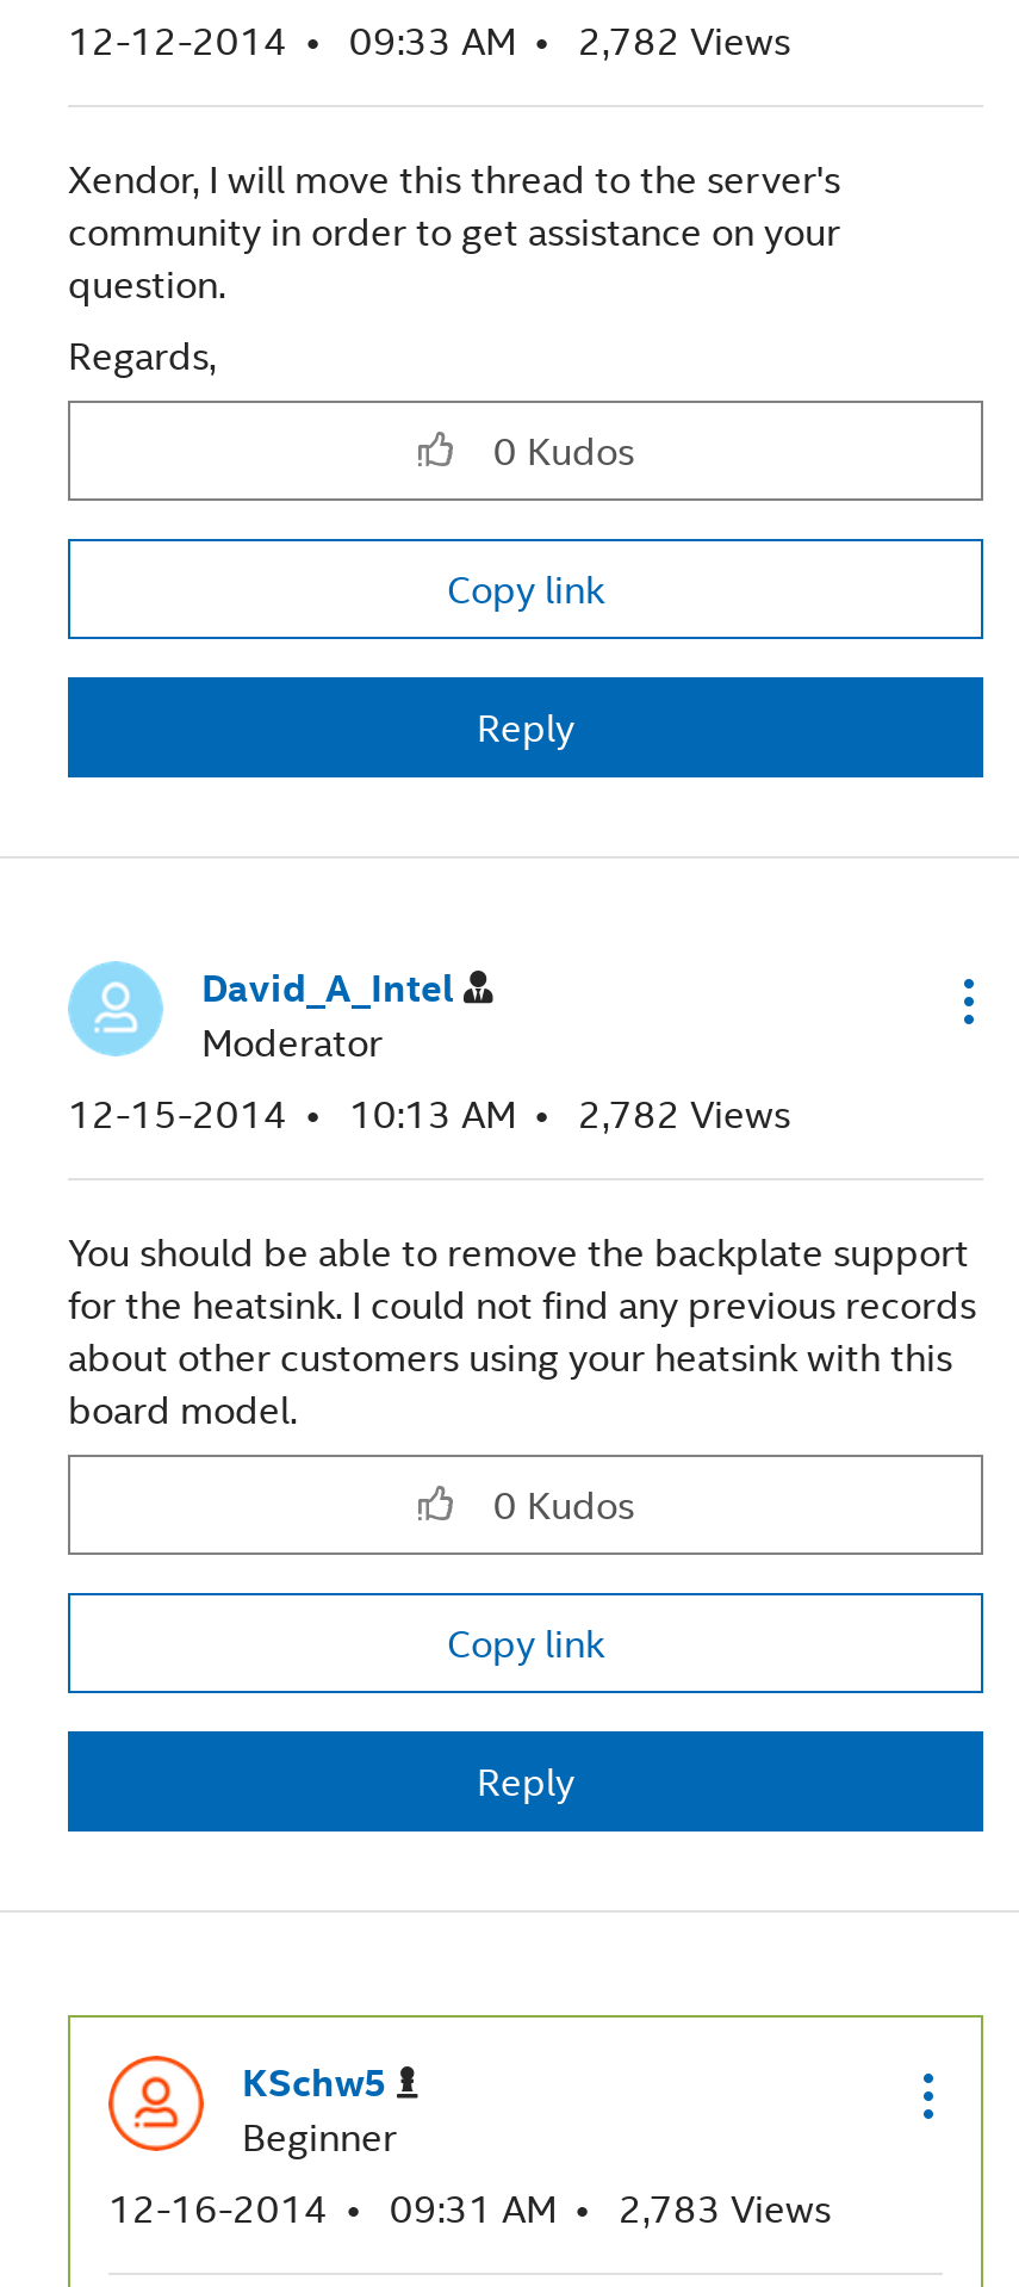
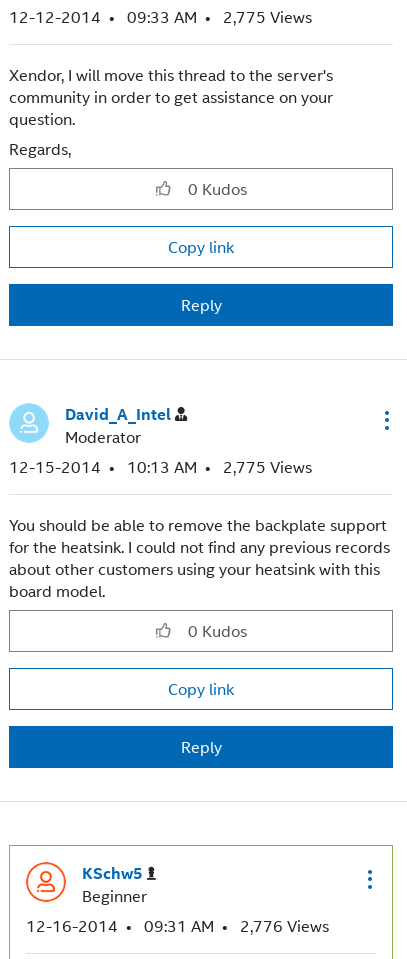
- 12-12-2014 09:33 AM 2,782 Views
+ 12-12-2014 09:33 AM 2,775 Views

- 12-15-2014 10:13 AM 2,782 Views
+ 12-15-2014 10:13 AM 2,775 Views

- 12-16-2014 09:31 AM 2,783 Views
+ 12-16-2014 09:31 AM 2,776 Views
